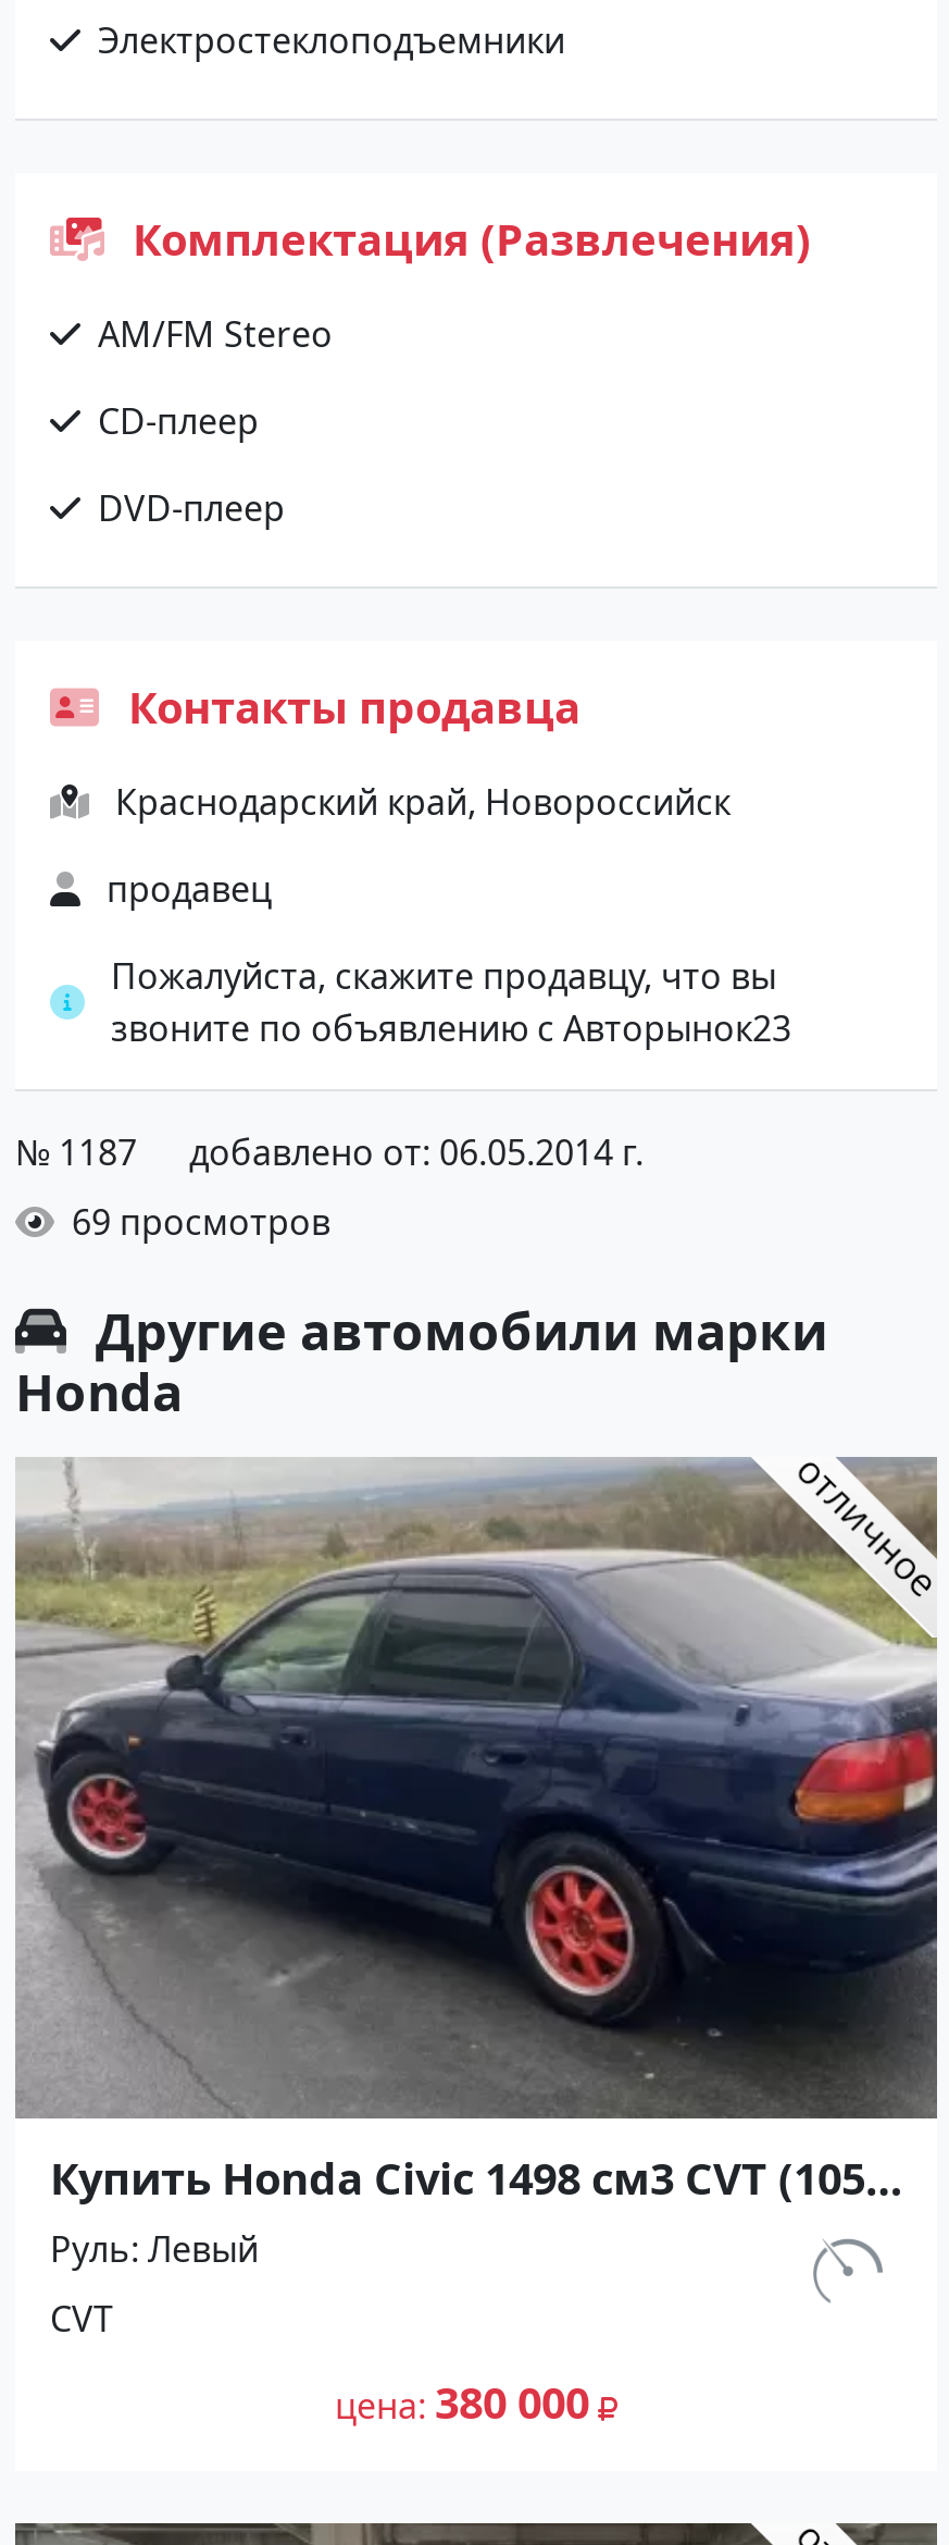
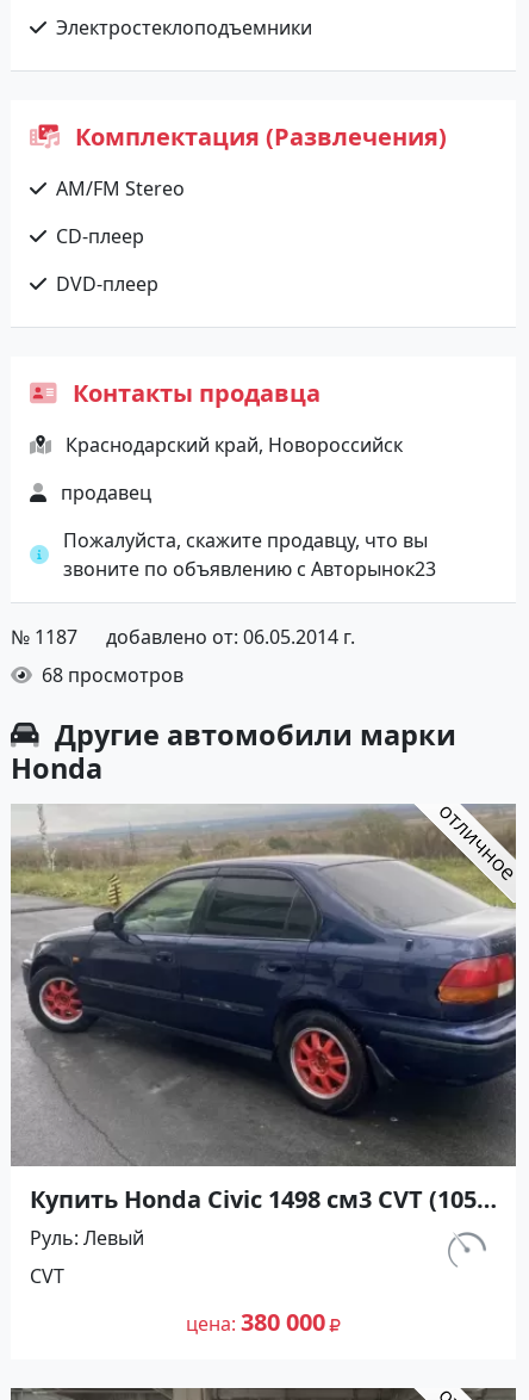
- 69 просмотров
+ 68 просмотров
